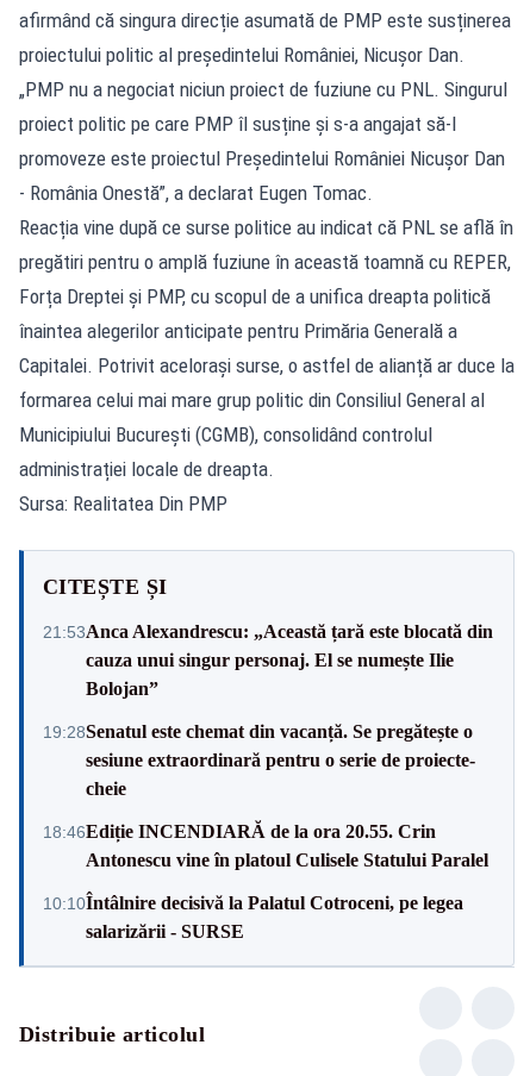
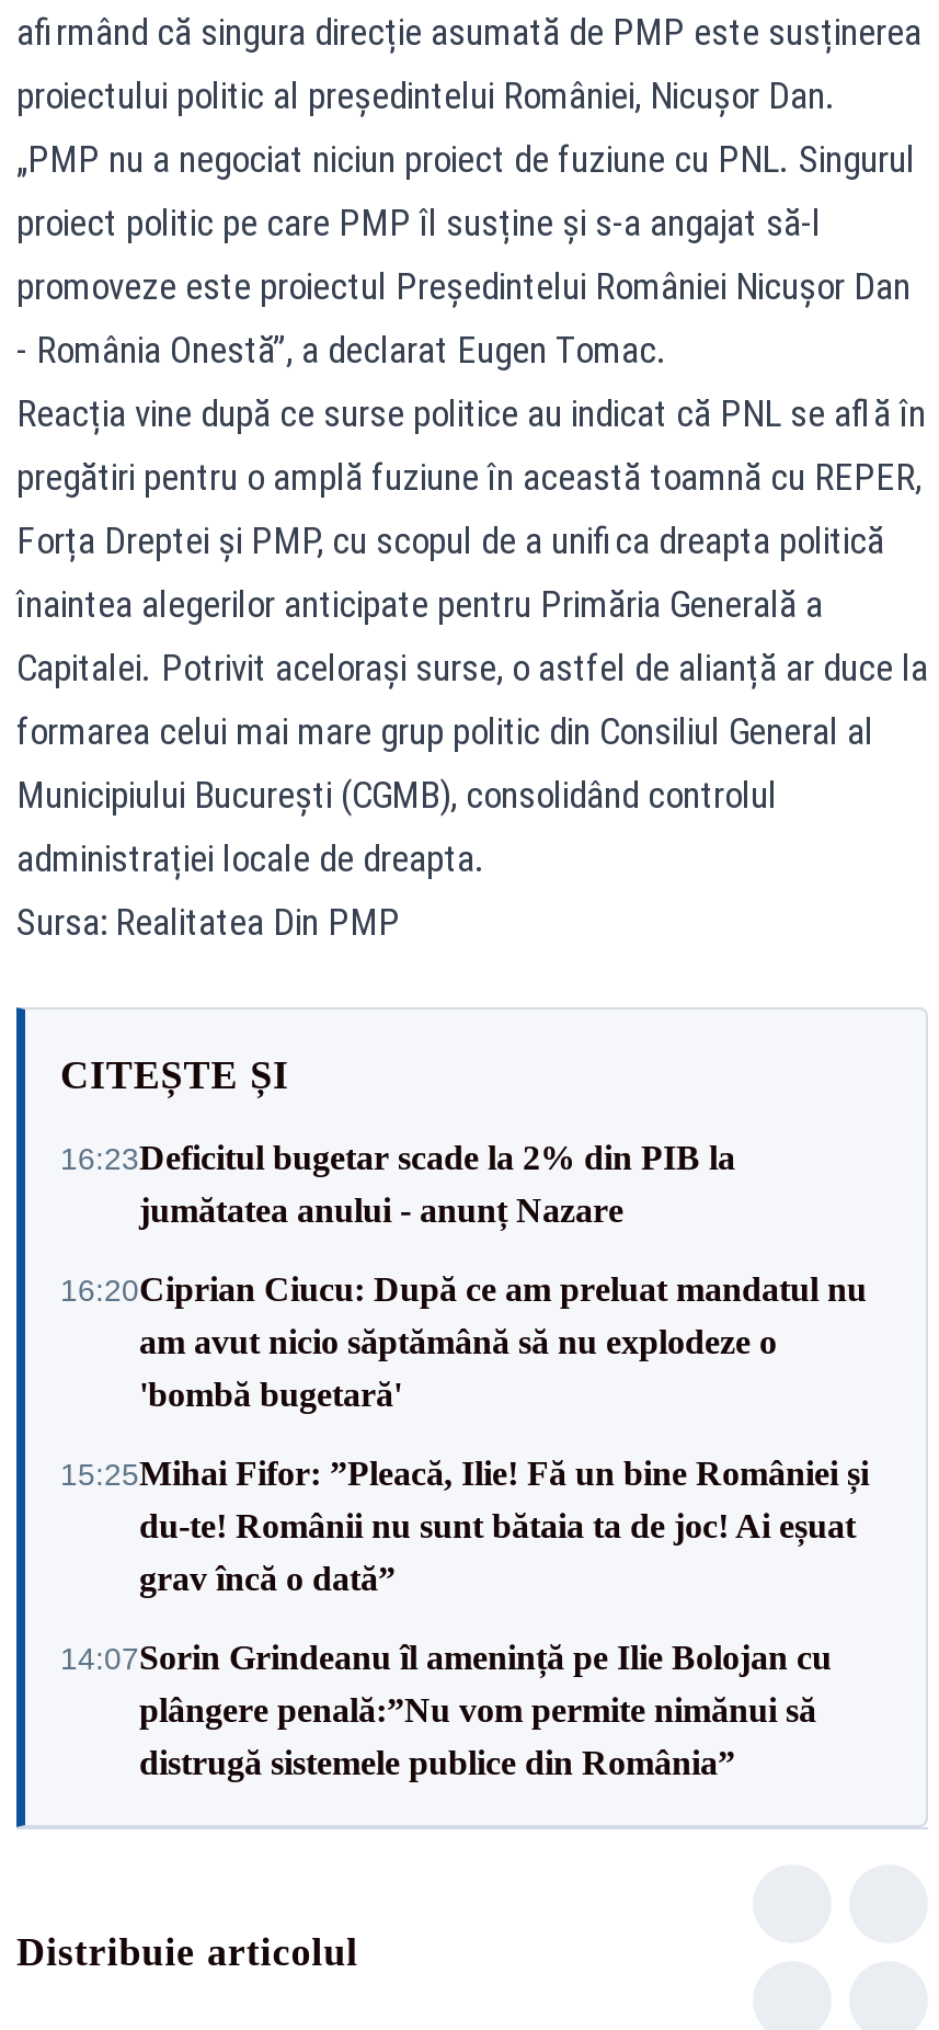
- 21:53Anca Alexandrescu: „Această țară este blocată din
- cauza unui singur personaj. El se numește Ilie
- Bolojan”
+ 16:23Deficitul bugetar scade la 2% din PIB la
+ jumătatea anului - anunț Nazare

- 19:28Senatul este chemat din vacanță. Se pregătește o
- sesiune extraordinară pentru o serie de proiecte-
- cheie
+ 16:20Ciprian Ciucu: După ce am preluat mandatul nu
+ am avut nicio săptămână să nu explodeze o
+ 'bombă bugetară'

- 18:46Ediție INCENDIARĂ de la ora 20.55. Crin
- Antonescu vine în platoul Culisele Statului Paralel
+ 15:25Mihai Fifor: ”Pleacă, Ilie! Fă un bine României și
+ du-te! Românii nu sunt bătaia ta de joc! Ai eșuat
+ grav încă o dată”

- 10:10Întâlnire decisivă la Palatul Cotroceni, pe legea
- salarizării - SURSE
+ 14:07Sorin Grindeanu îl amenință pe Ilie Bolojan cu
+ plângere penală:”Nu vom permite nimănui să
+ distrugă sistemele publice din România”
